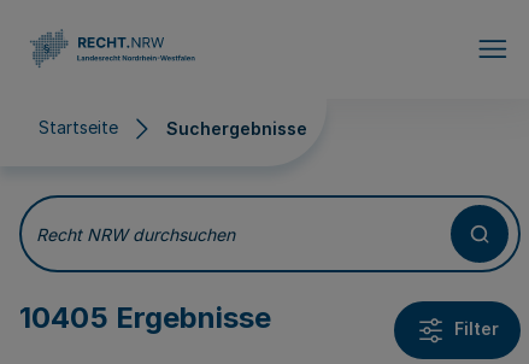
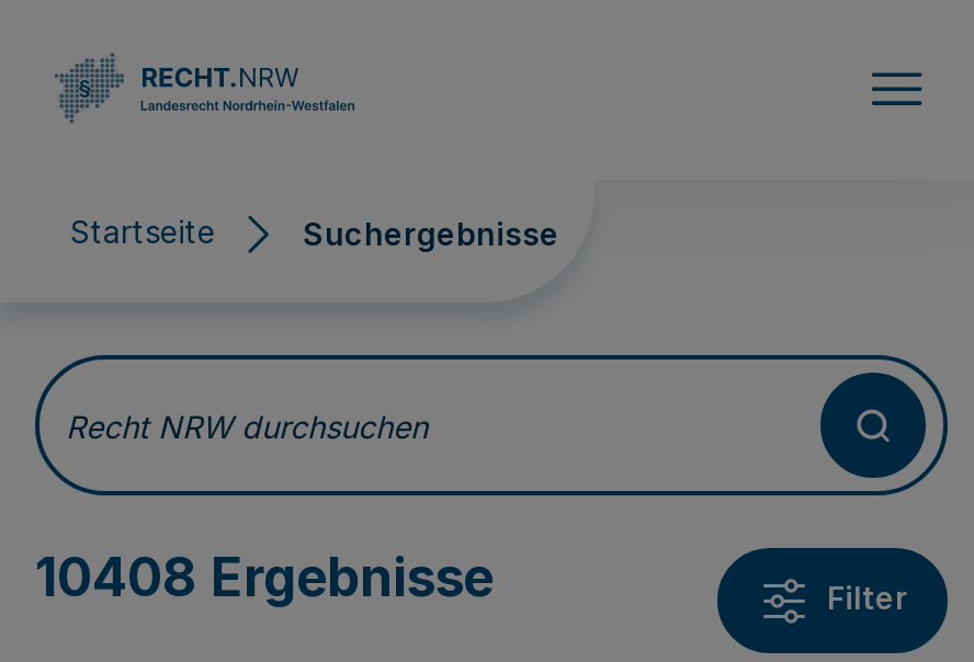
- 10405 Ergebnisse
+ 10408 Ergebnisse
